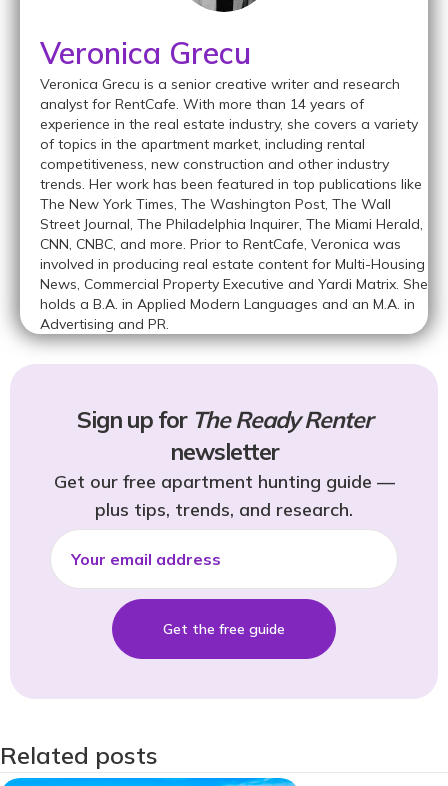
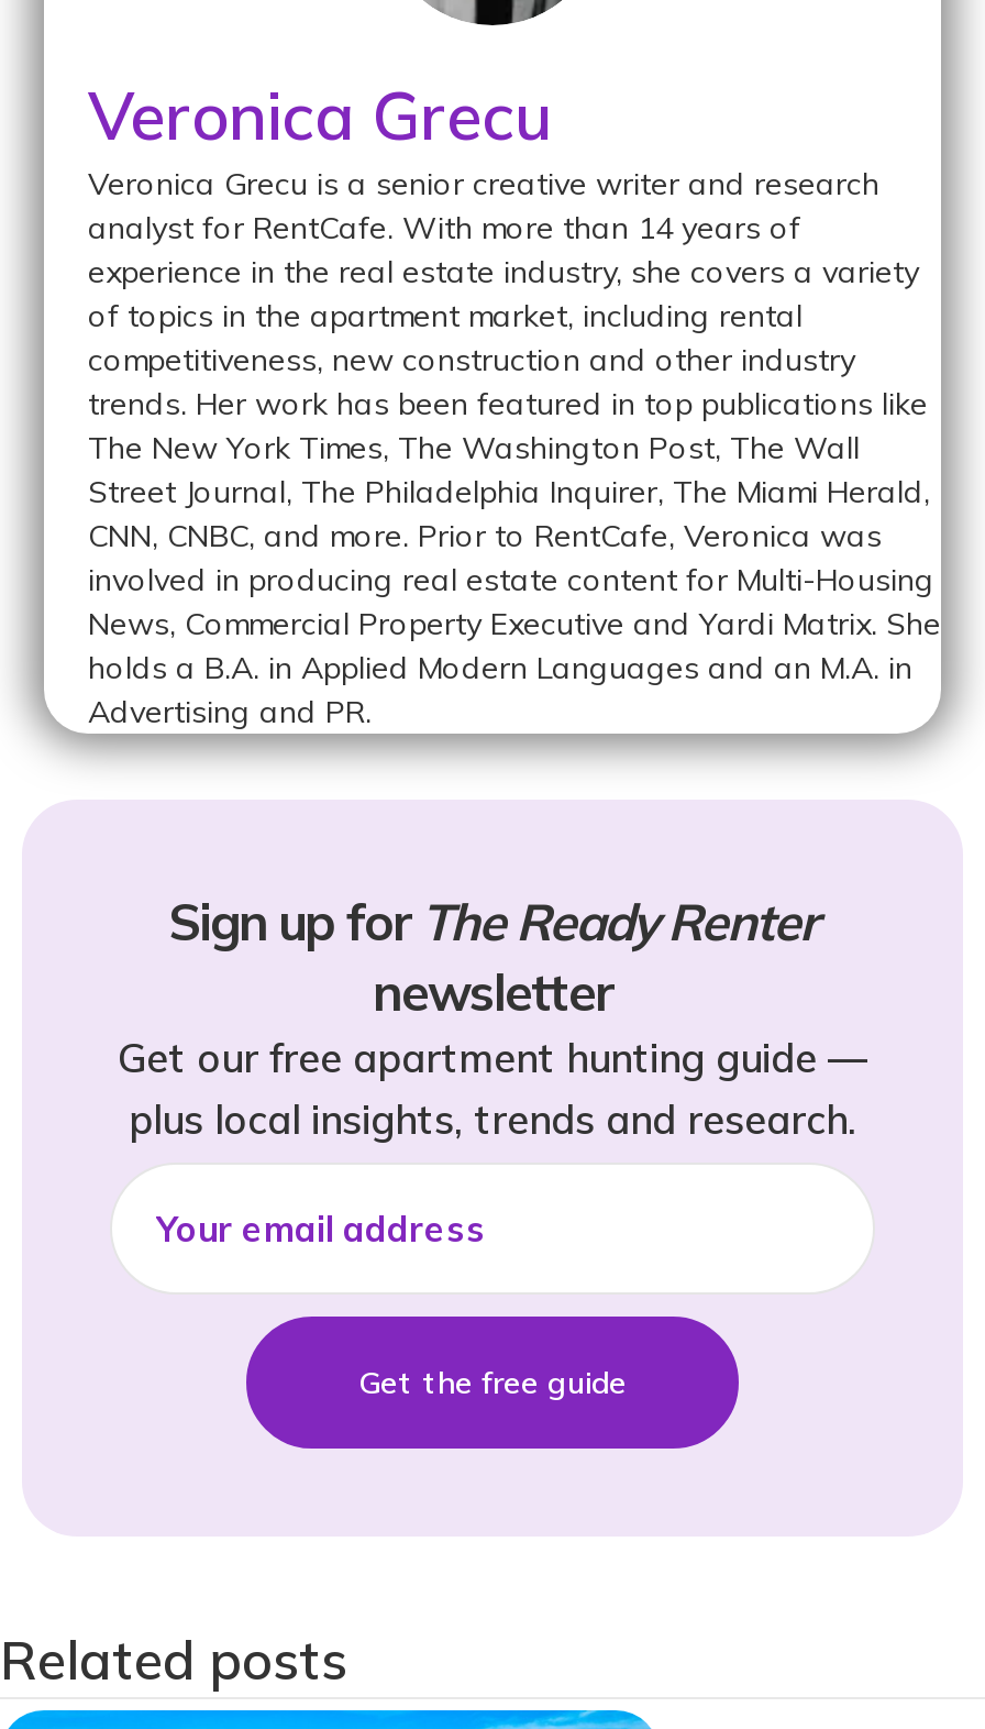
- plus tips, trends, and research.
+ plus local insights, trends and research.
